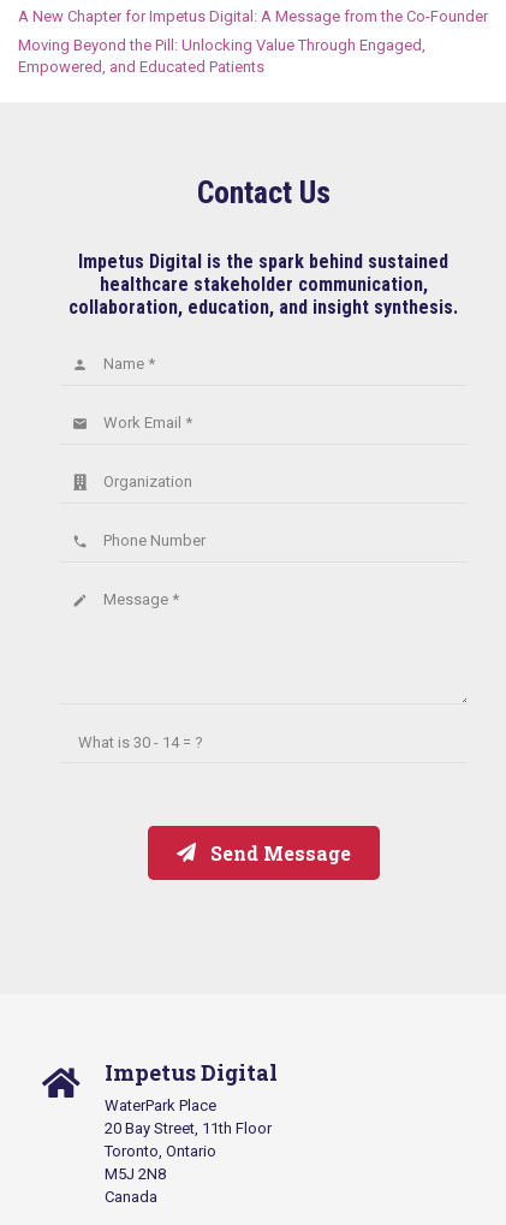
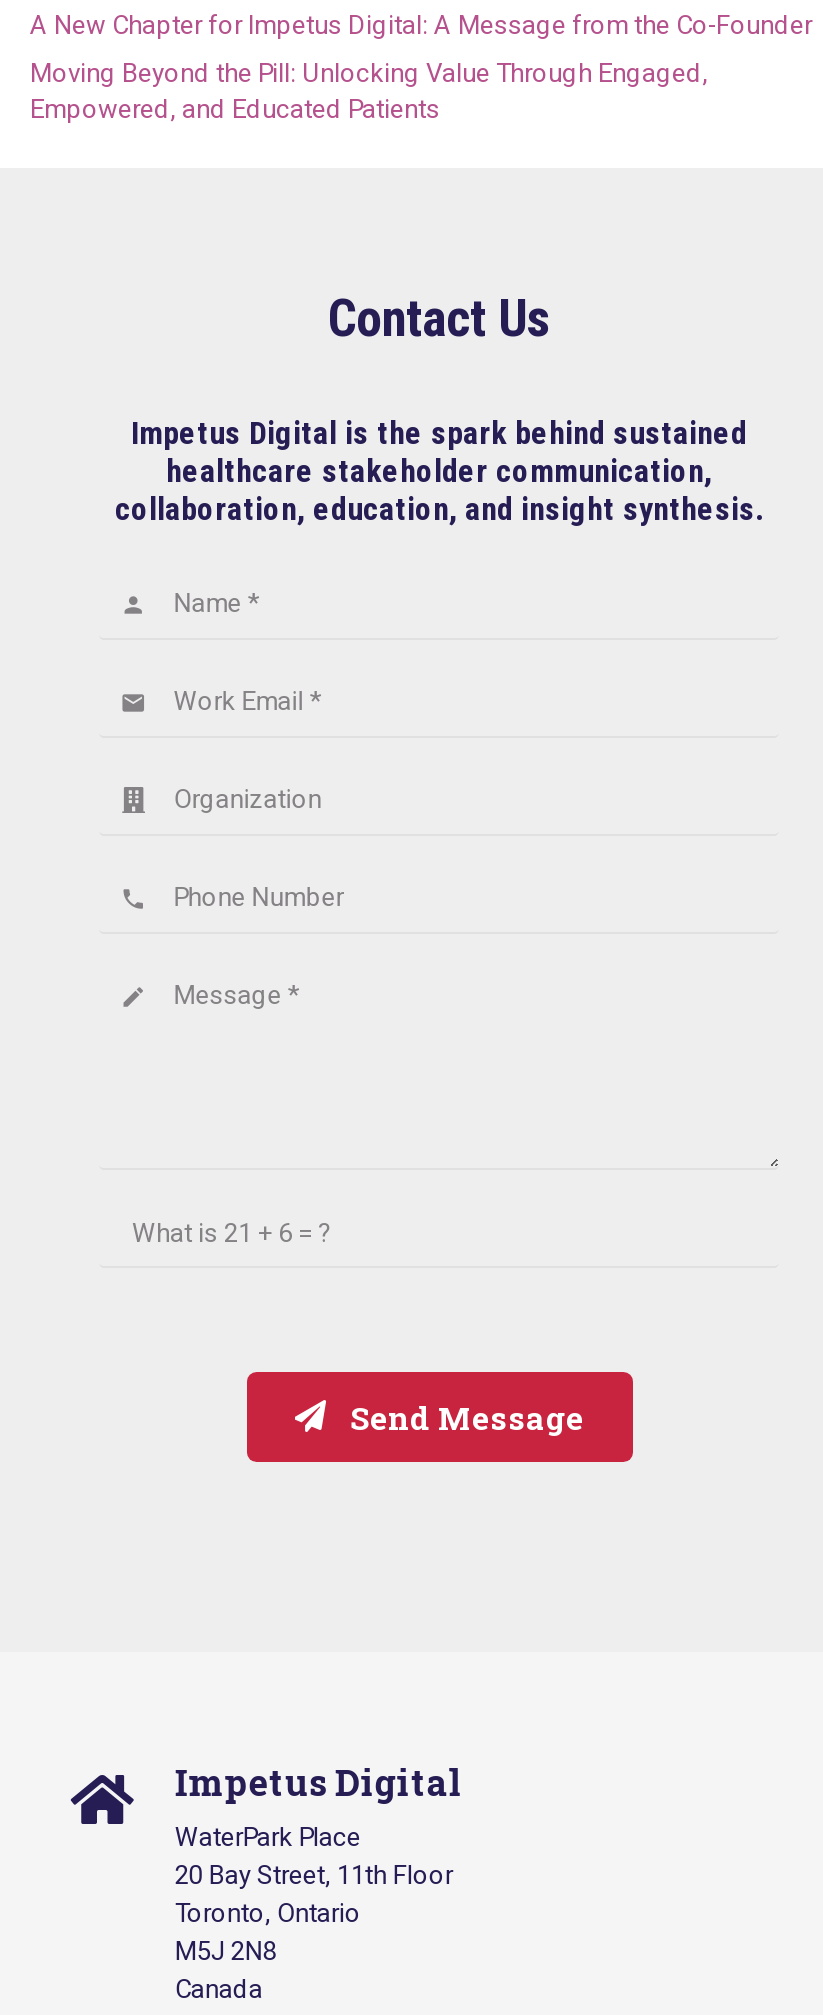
- What is 30 - 14 = ?
+ What is 21 + 6 = ?
